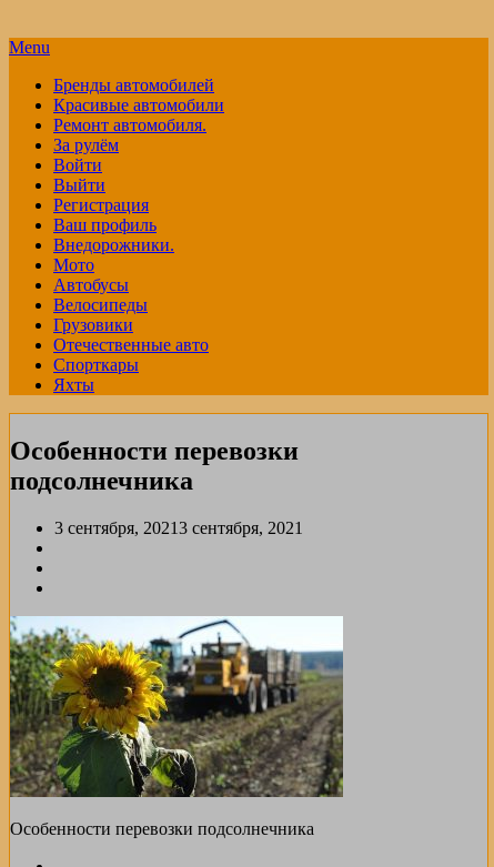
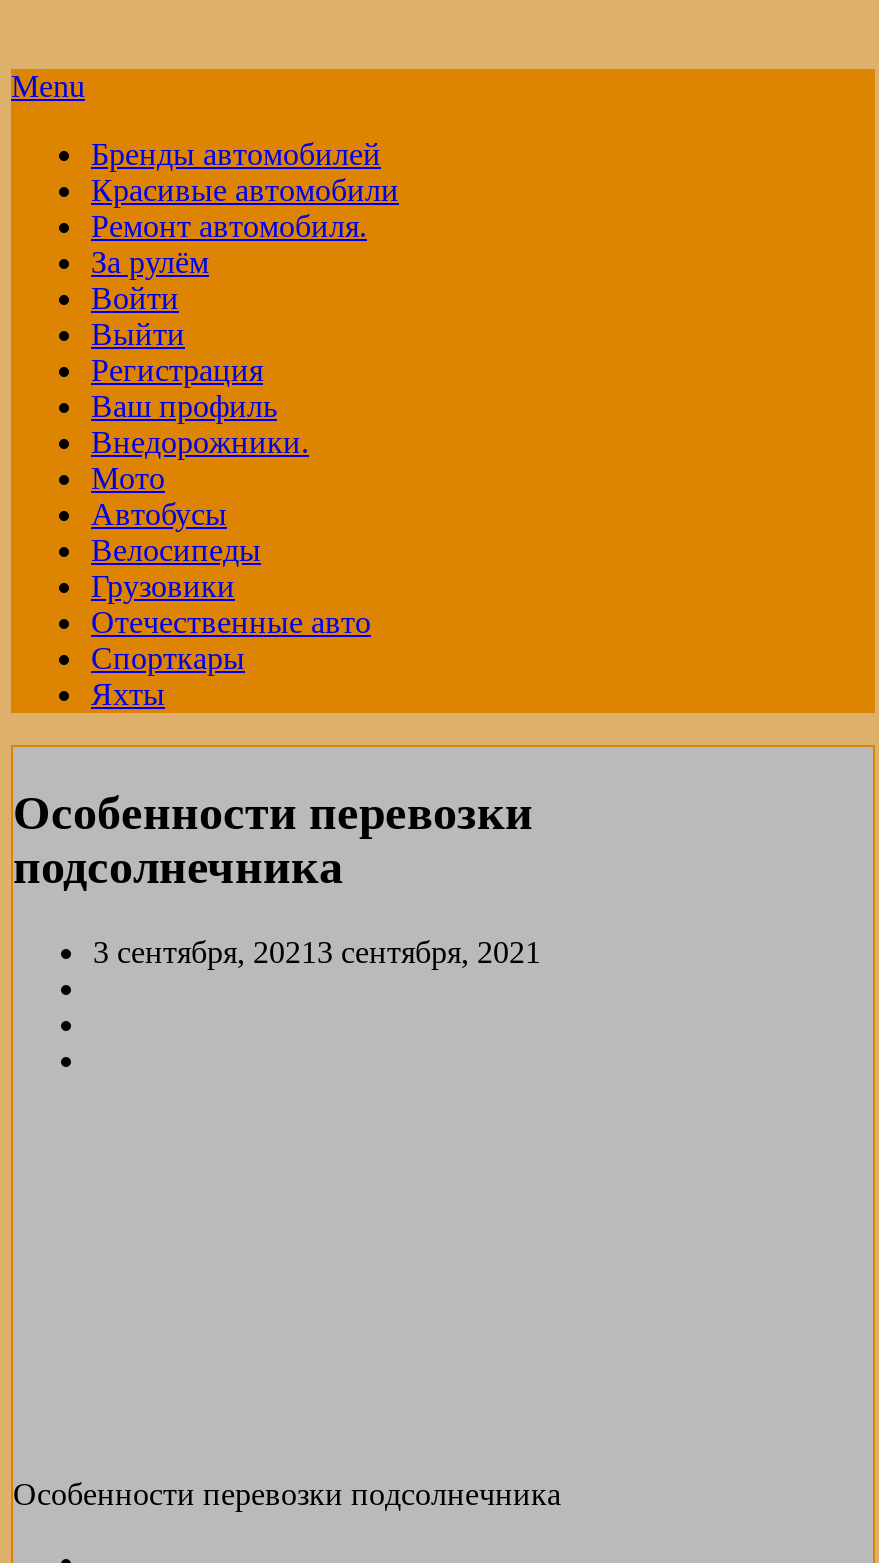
- [image]
